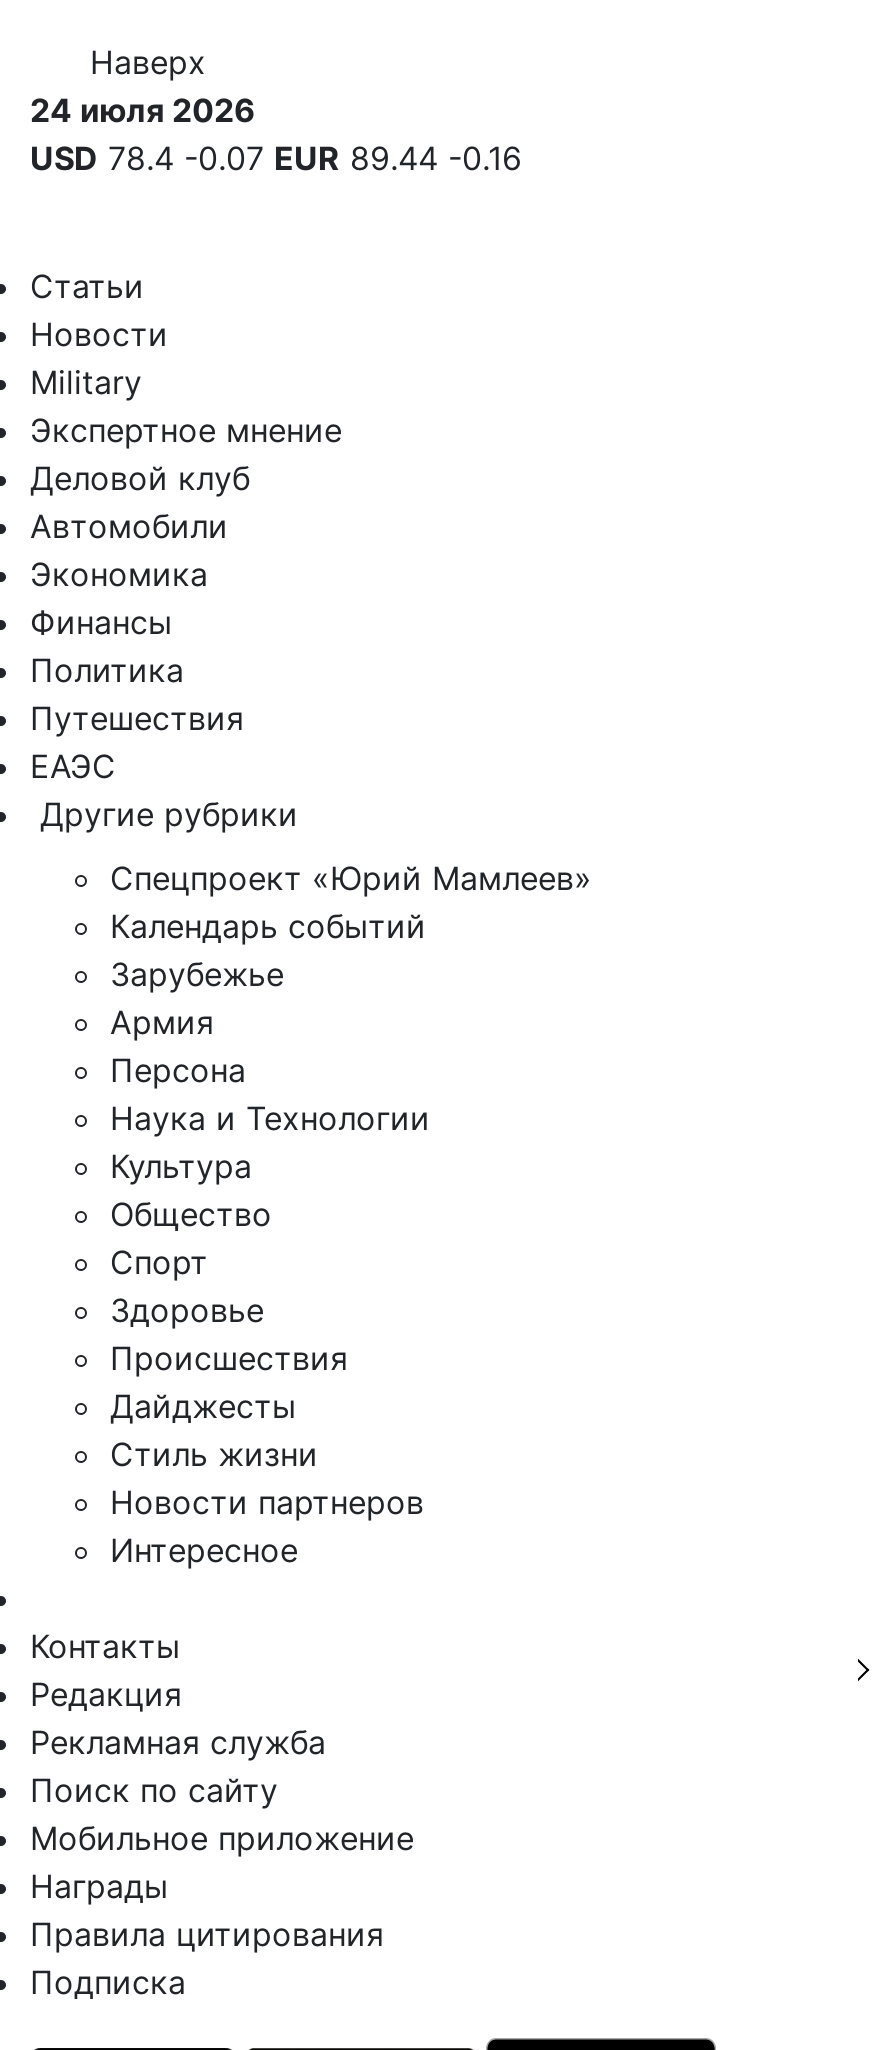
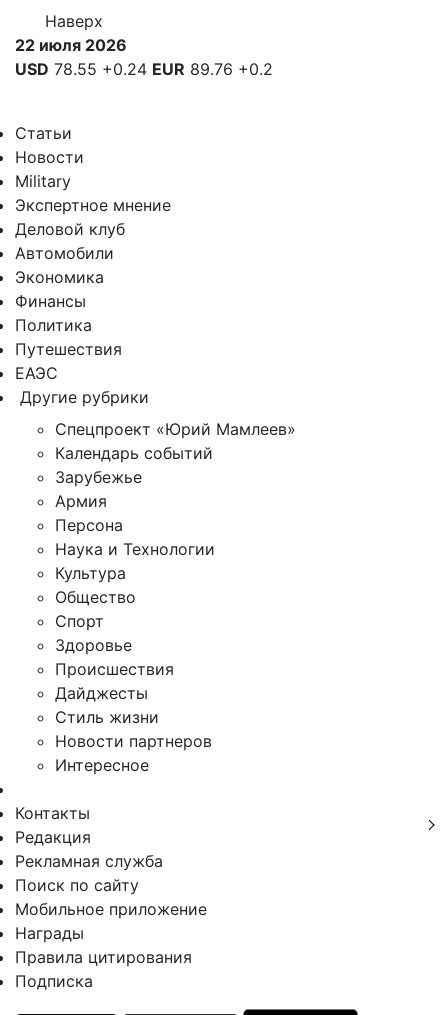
- 24 июля 2026
+ 22 июля 2026

- USD 78.4 -0.07 EUR 89.44 -0.16
+ USD 78.55 +0.24 EUR 89.76 +0.2
